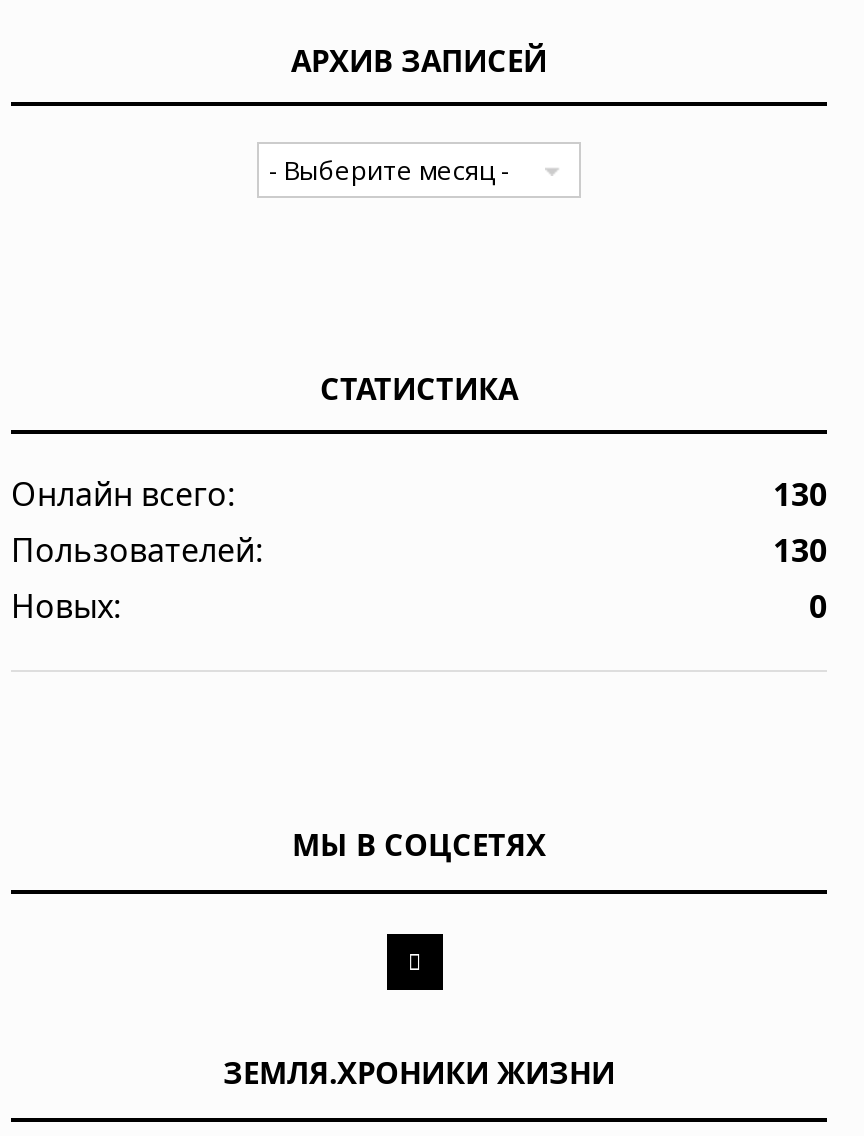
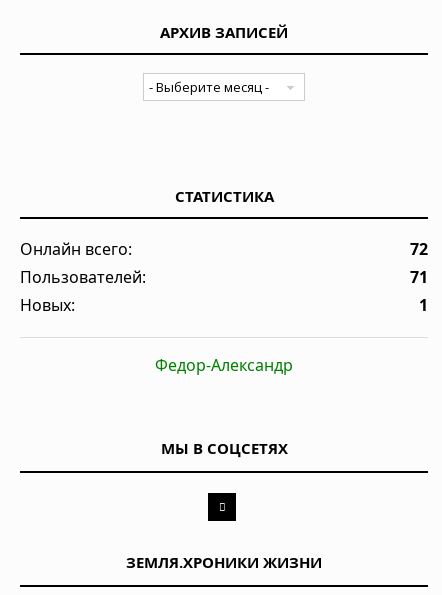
- 130
+ 72

- 130
+ 71

- 0
+ 1
+ Федор-Александр
